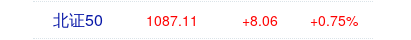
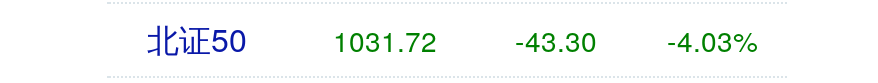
- 1087.11
+ 1031.72

- +8.06
+ -43.30

- +0.75%
+ -4.03%
